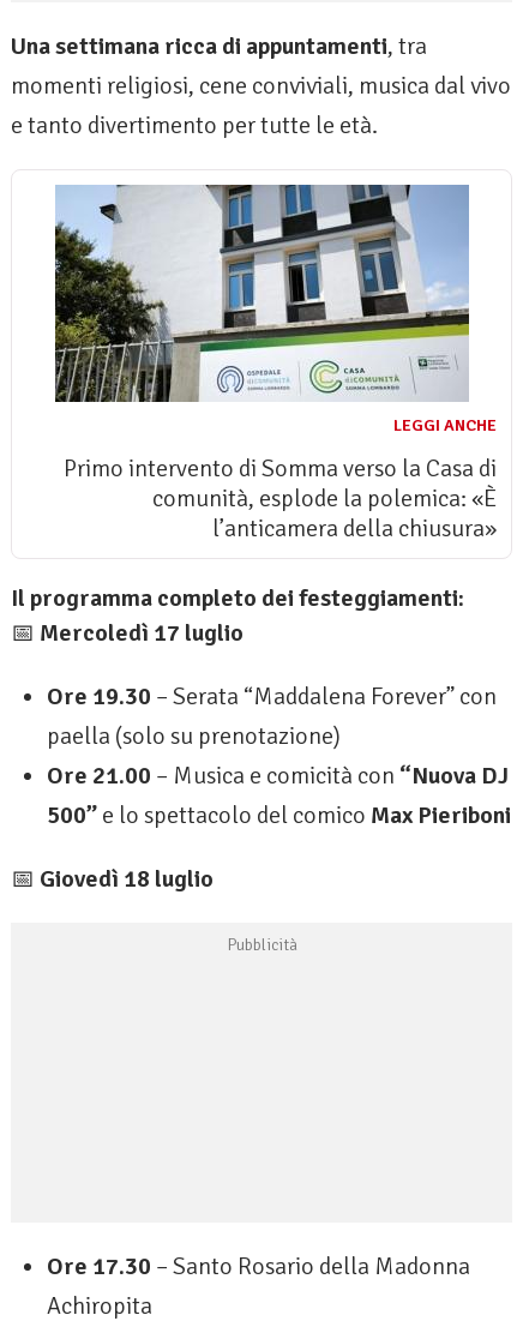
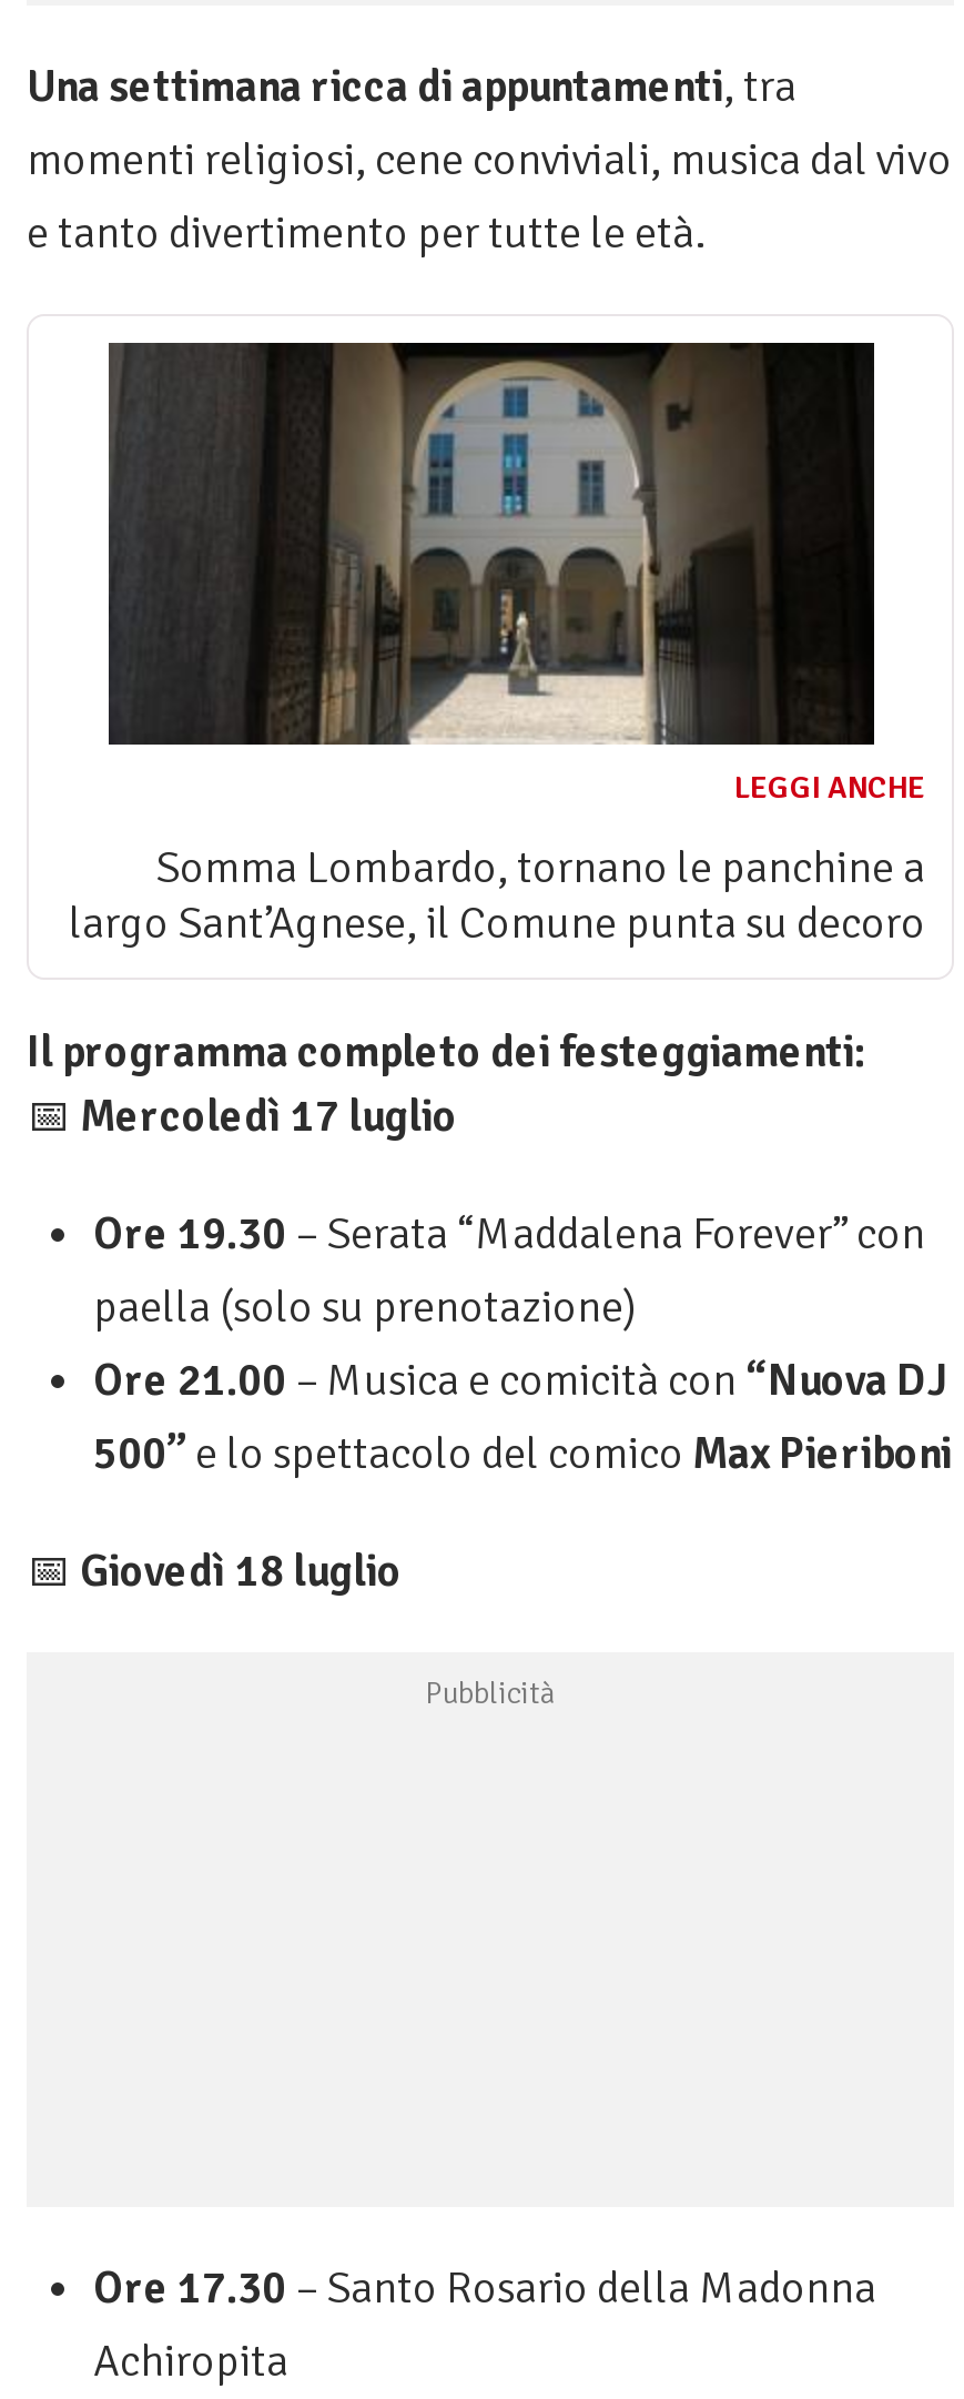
- [image]
+ [image]

- Primo intervento di Somma verso la Casa di
- comunità, esplode la polemica: «È
- l’anticamera della chiusura»
+ Somma Lombardo, tornano le panchine a
+ largo Sant’Agnese, il Comune punta su decoro
